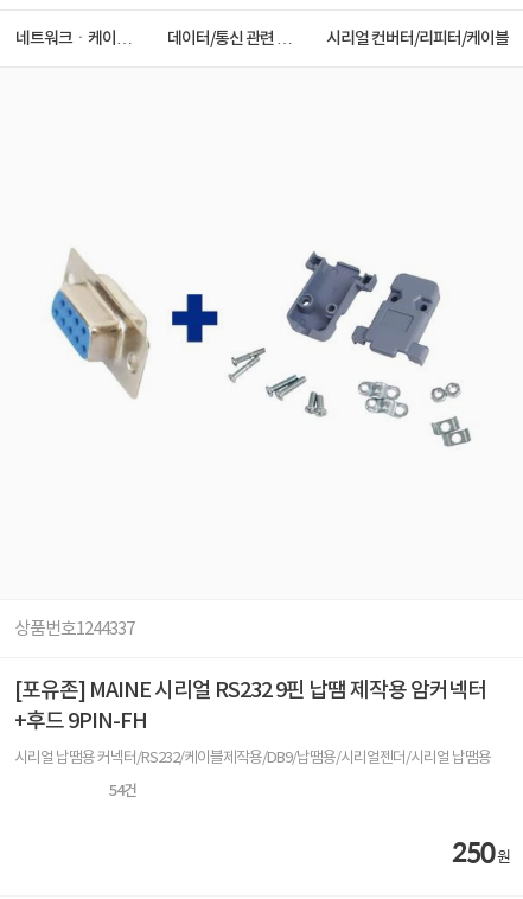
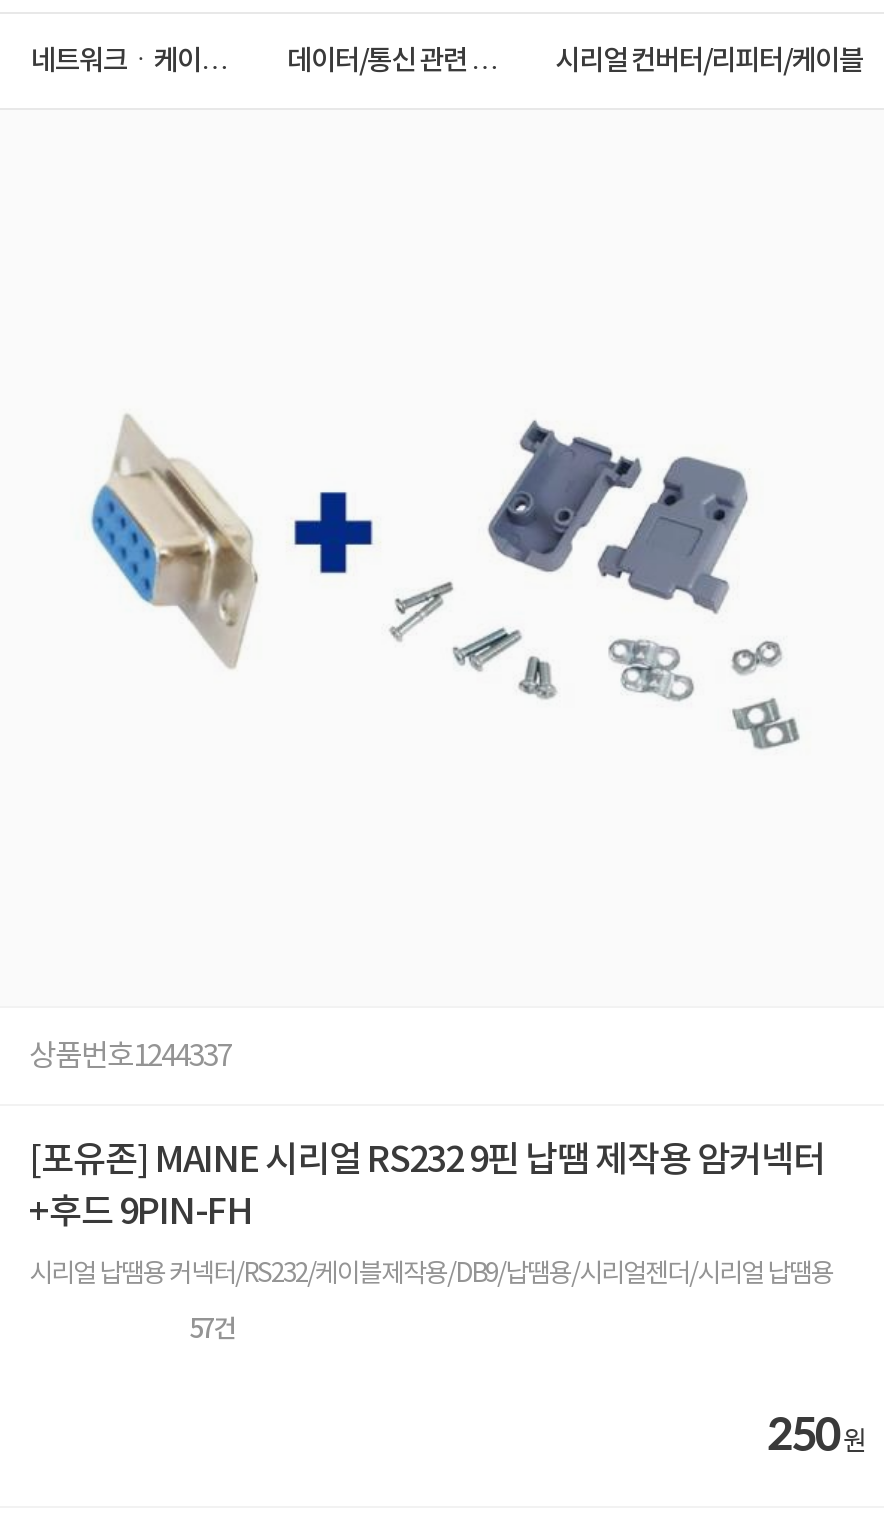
- 54건
+ 57건
